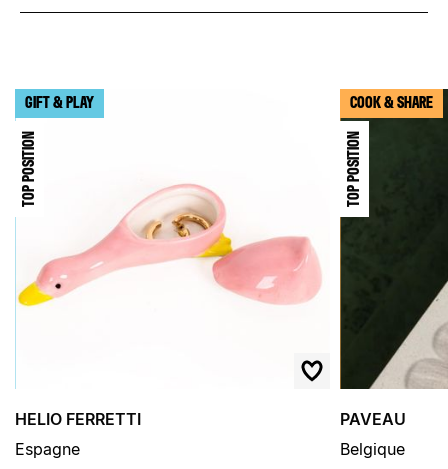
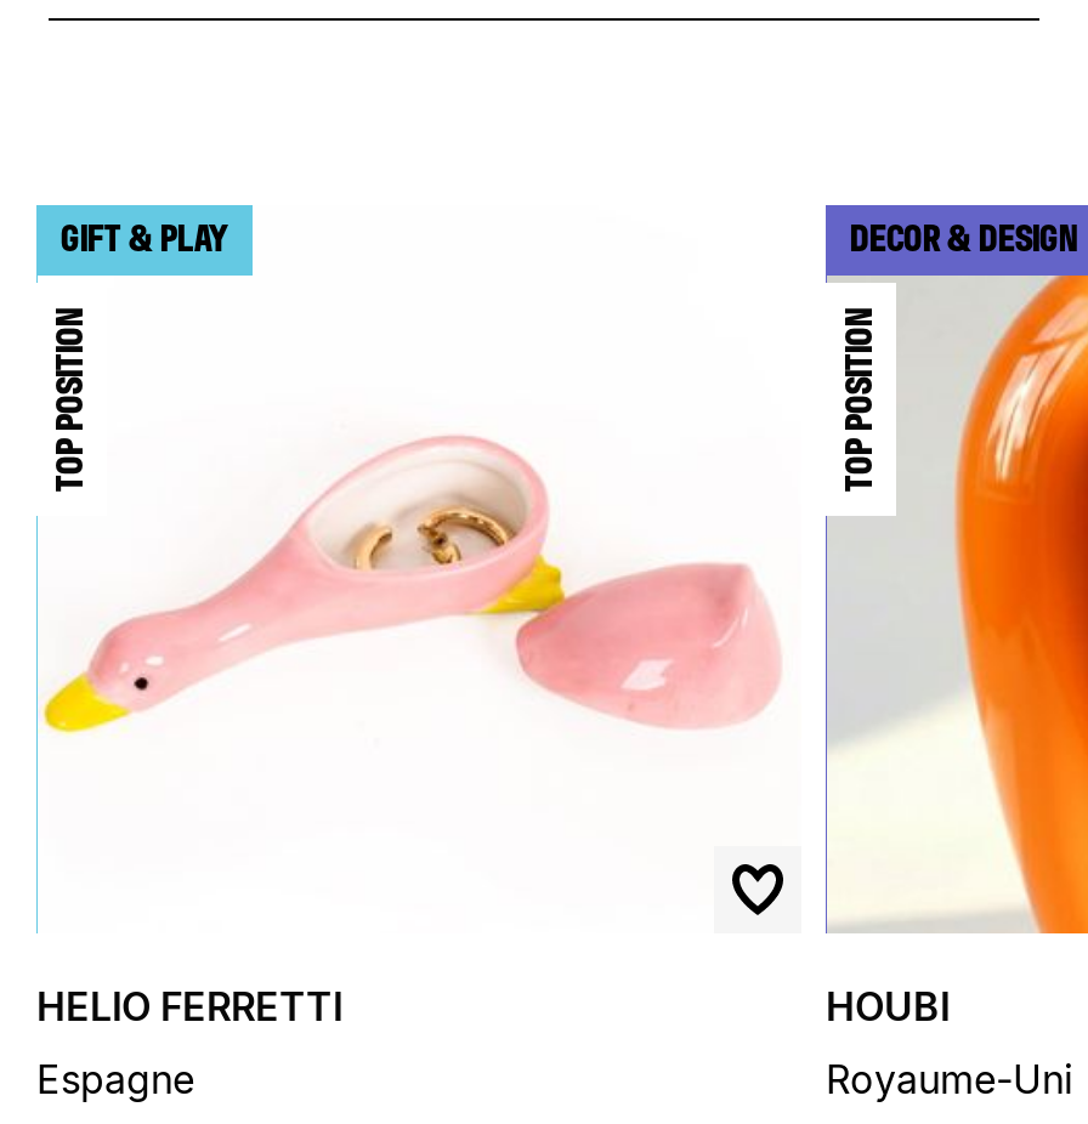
- COOK & SHARE
+ DECOR & DESIGN

- [image]
- PAVEAU
+ [image]
+ HOUBI

- Belgique
+ Royaume-Uni
